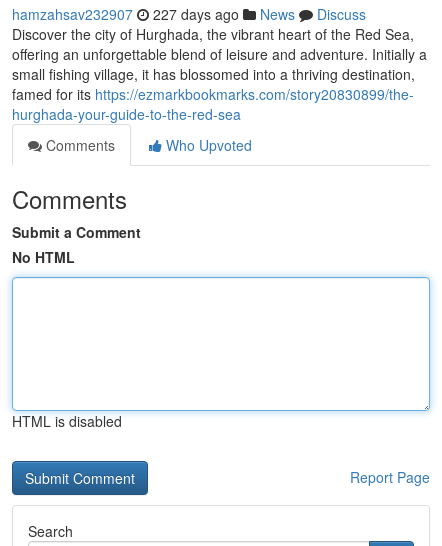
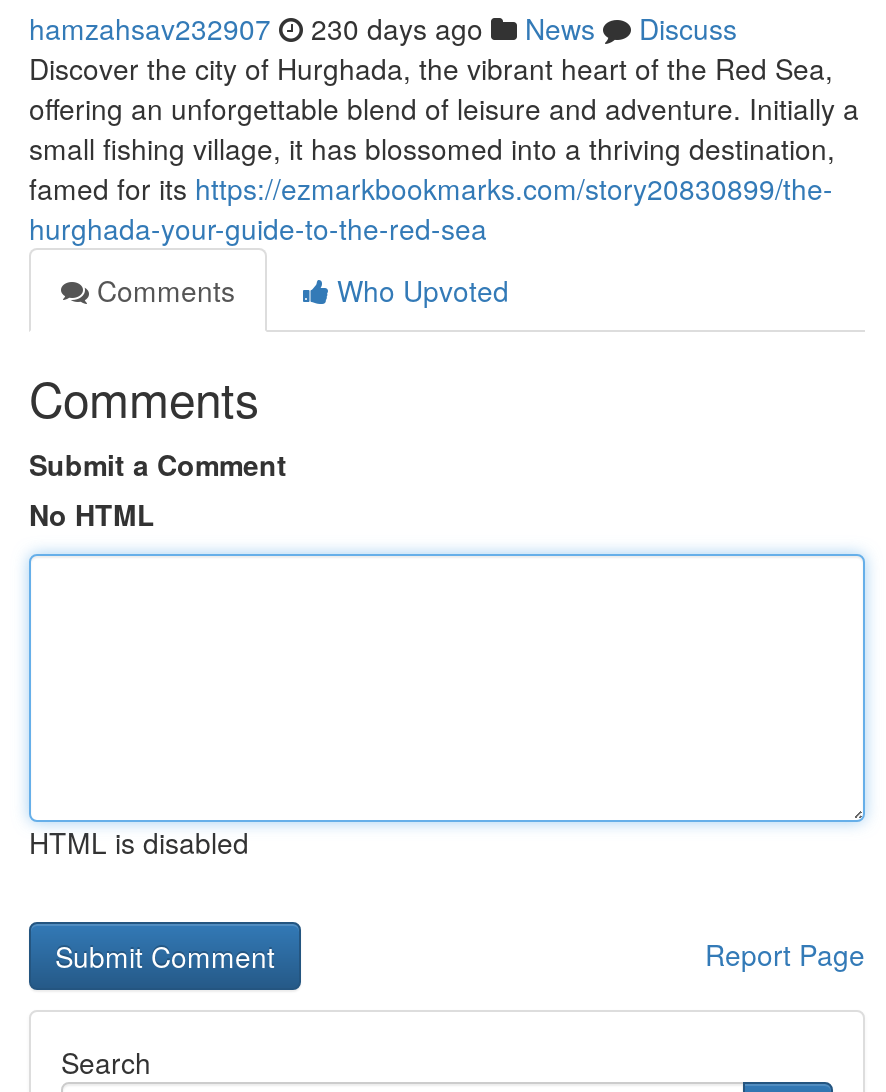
- hamzahsav232907 227 days ago News Discuss
+ hamzahsav232907 230 days ago News Discuss
